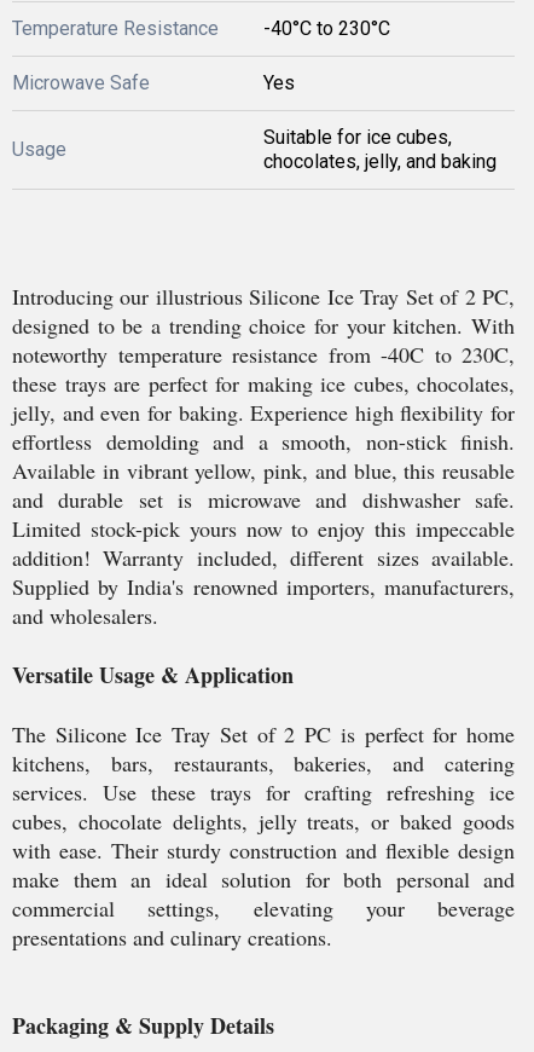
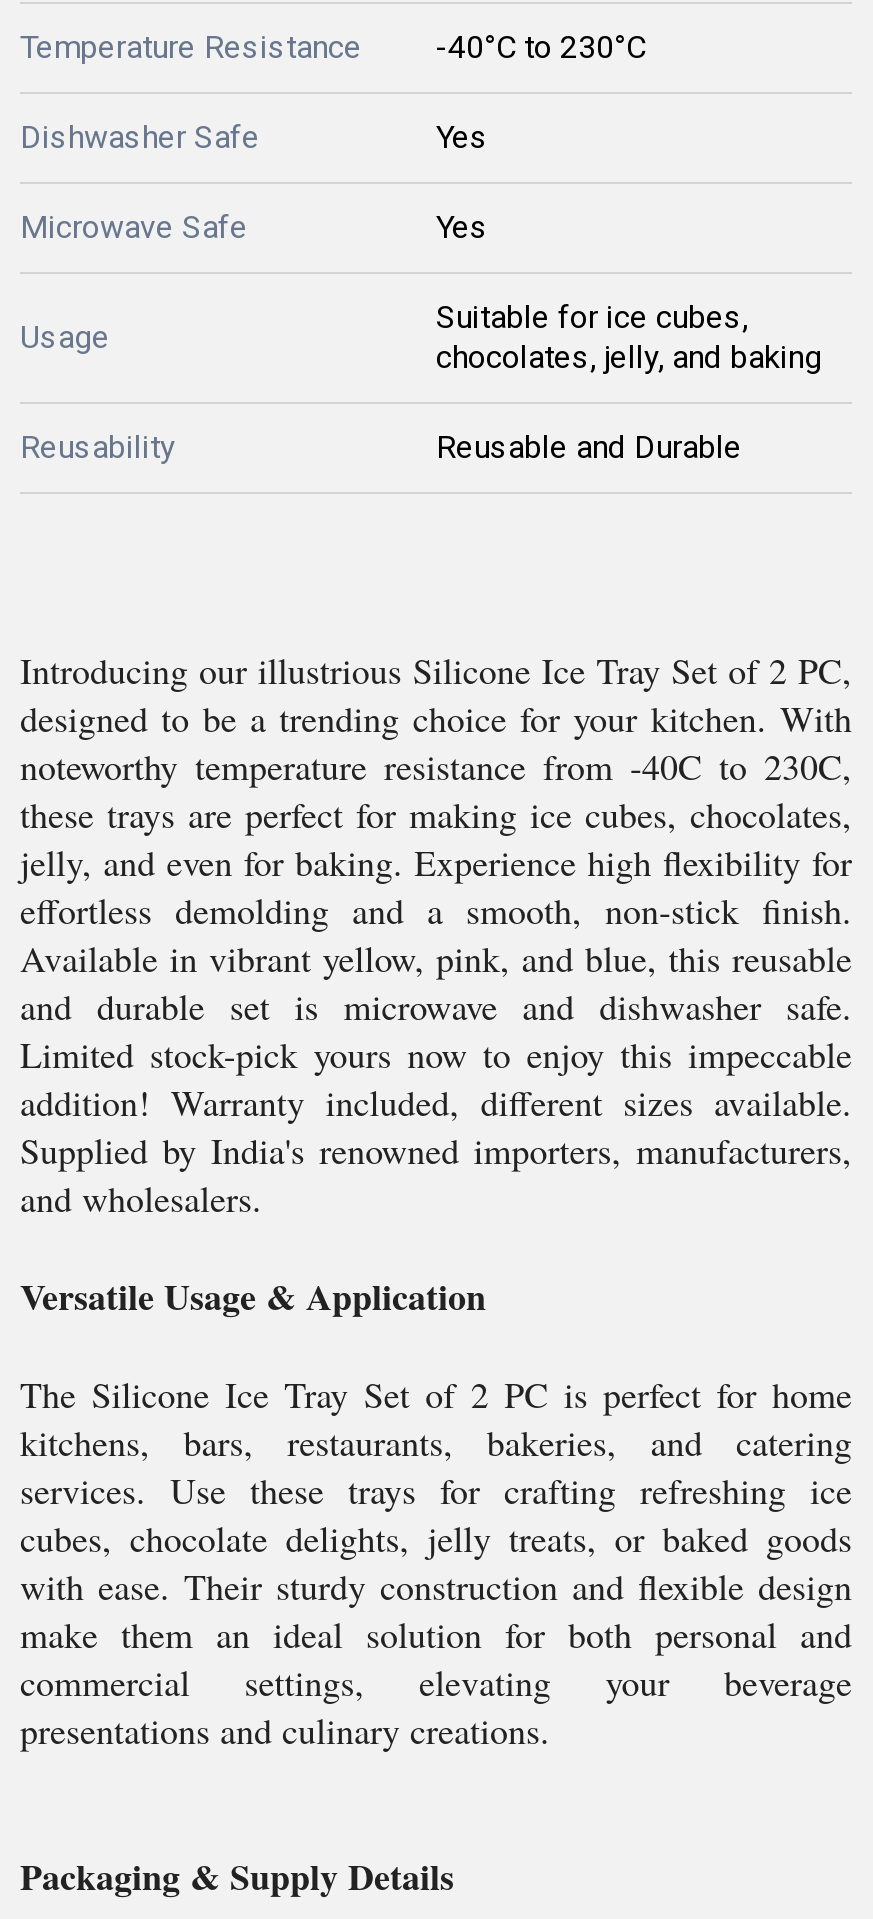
+ Dishwasher Safe
+ Yes

+ Reusability
+ Reusable and Durable
